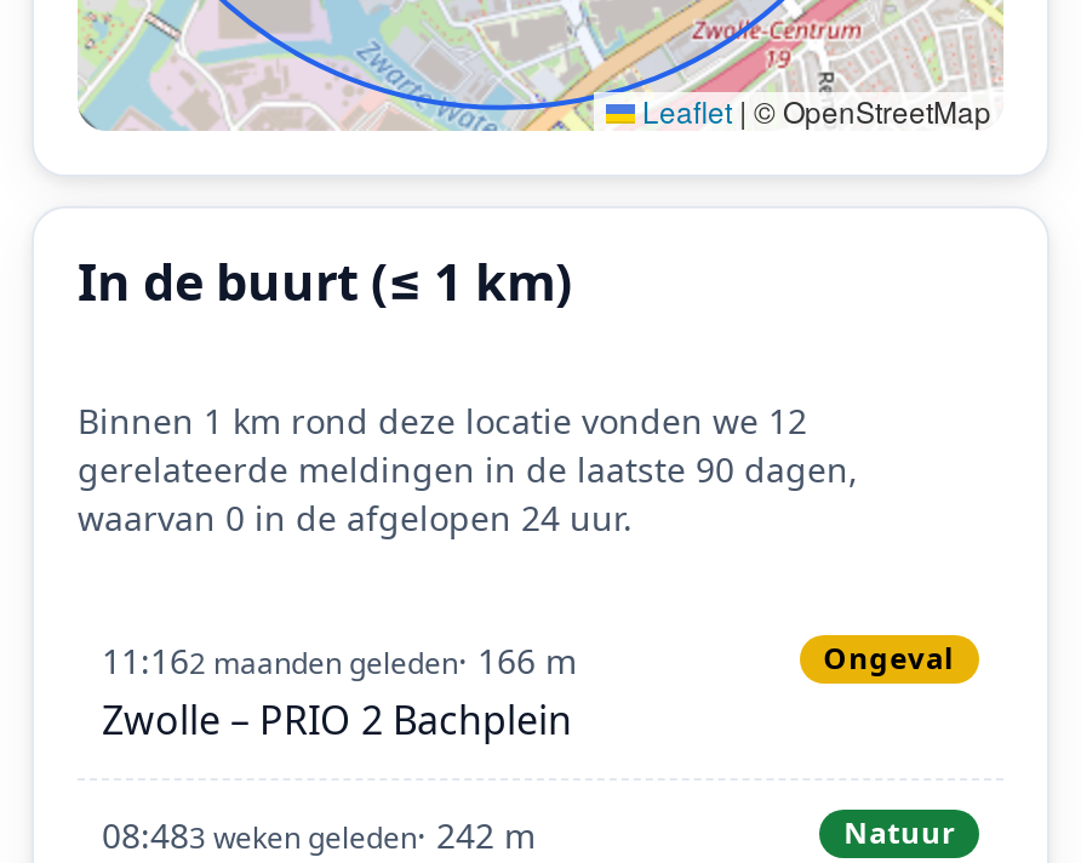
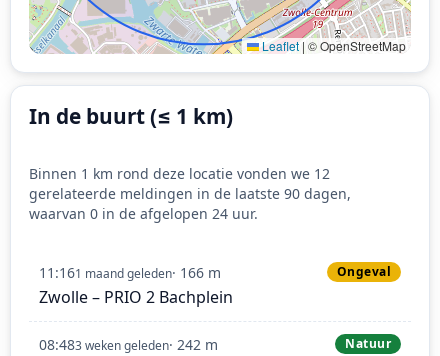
- 11:162 maanden geleden · 166 m
+ 11:161 maand geleden · 166 m
